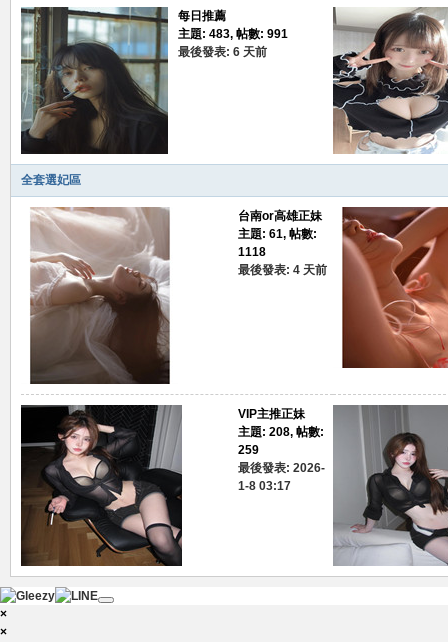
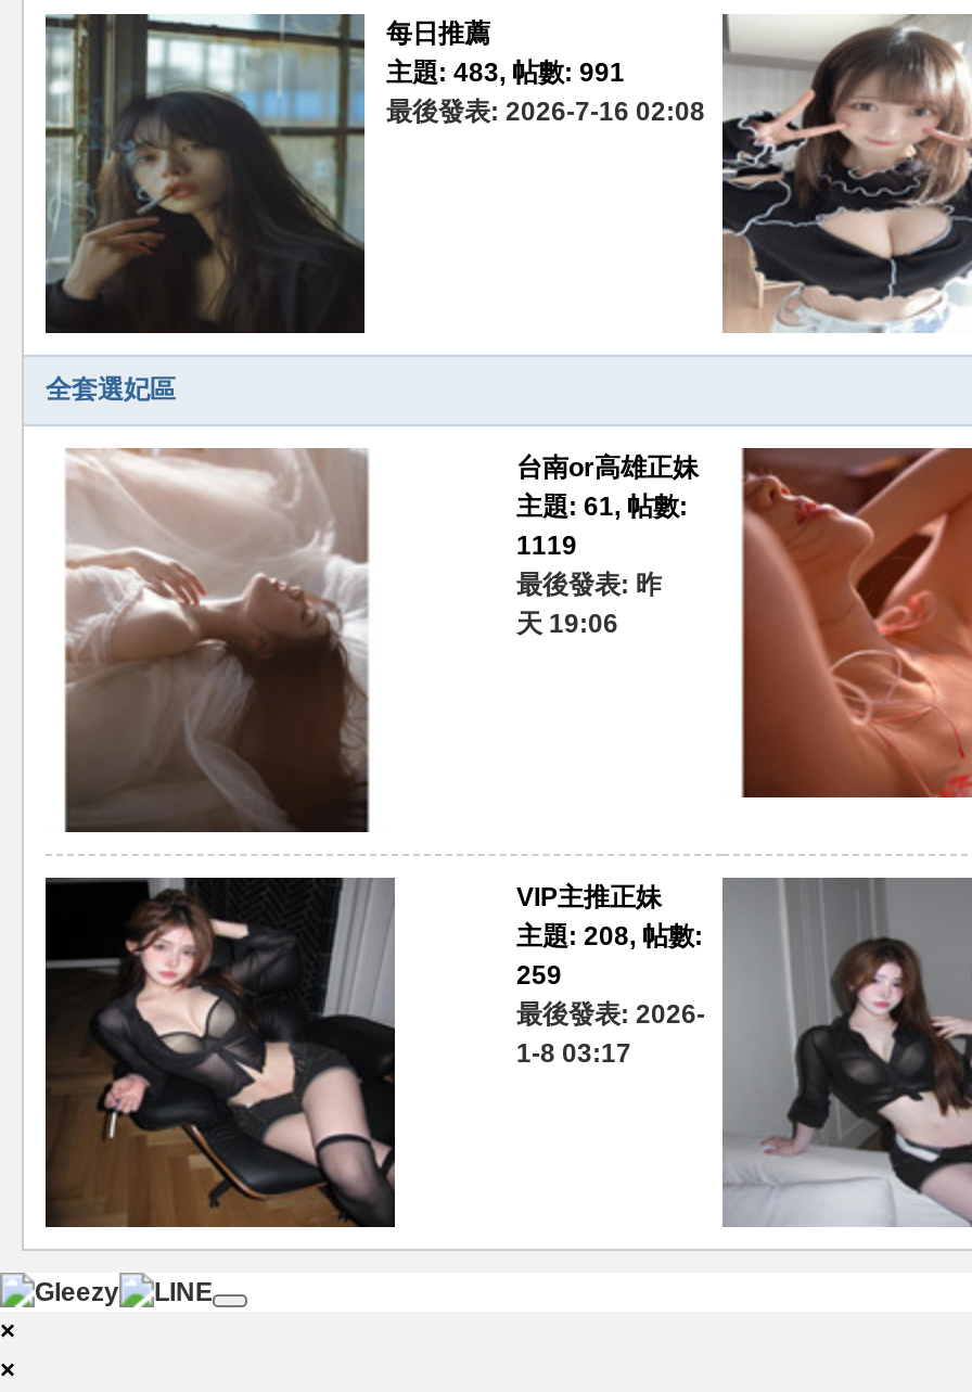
- 最後發表: 6 天前
+ 最後發表: 2026-7-16 02:08

- 1118
- 最後發表: 4 天前
+ 1119
+ 最後發表:昨
+ 天 19:06
